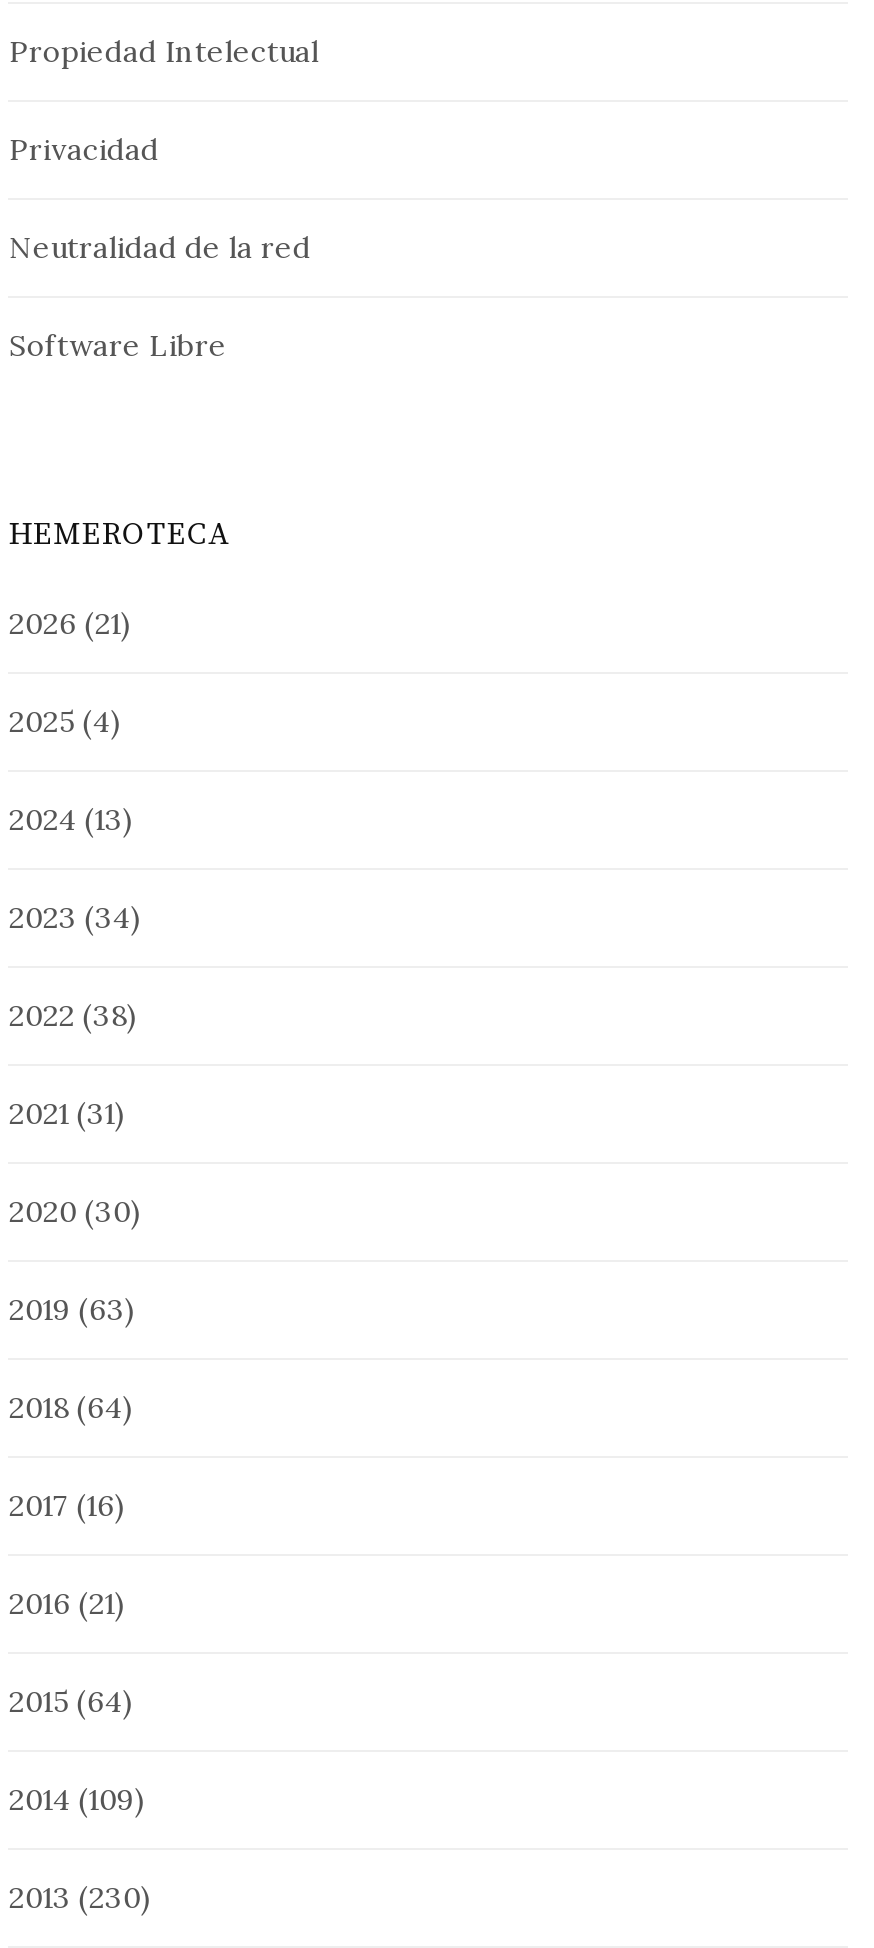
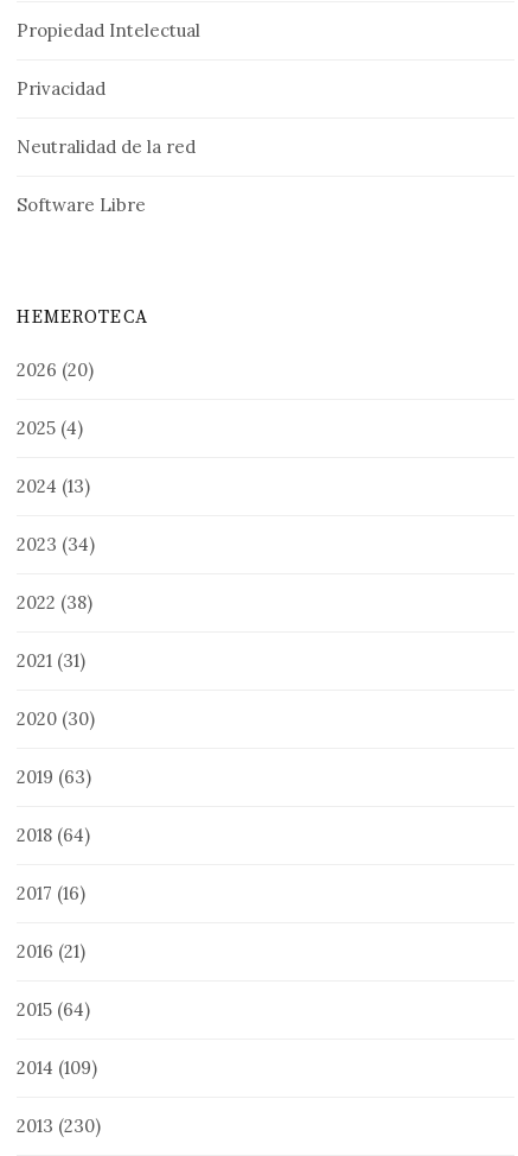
- 2026 (21)
+ 2026 (20)
